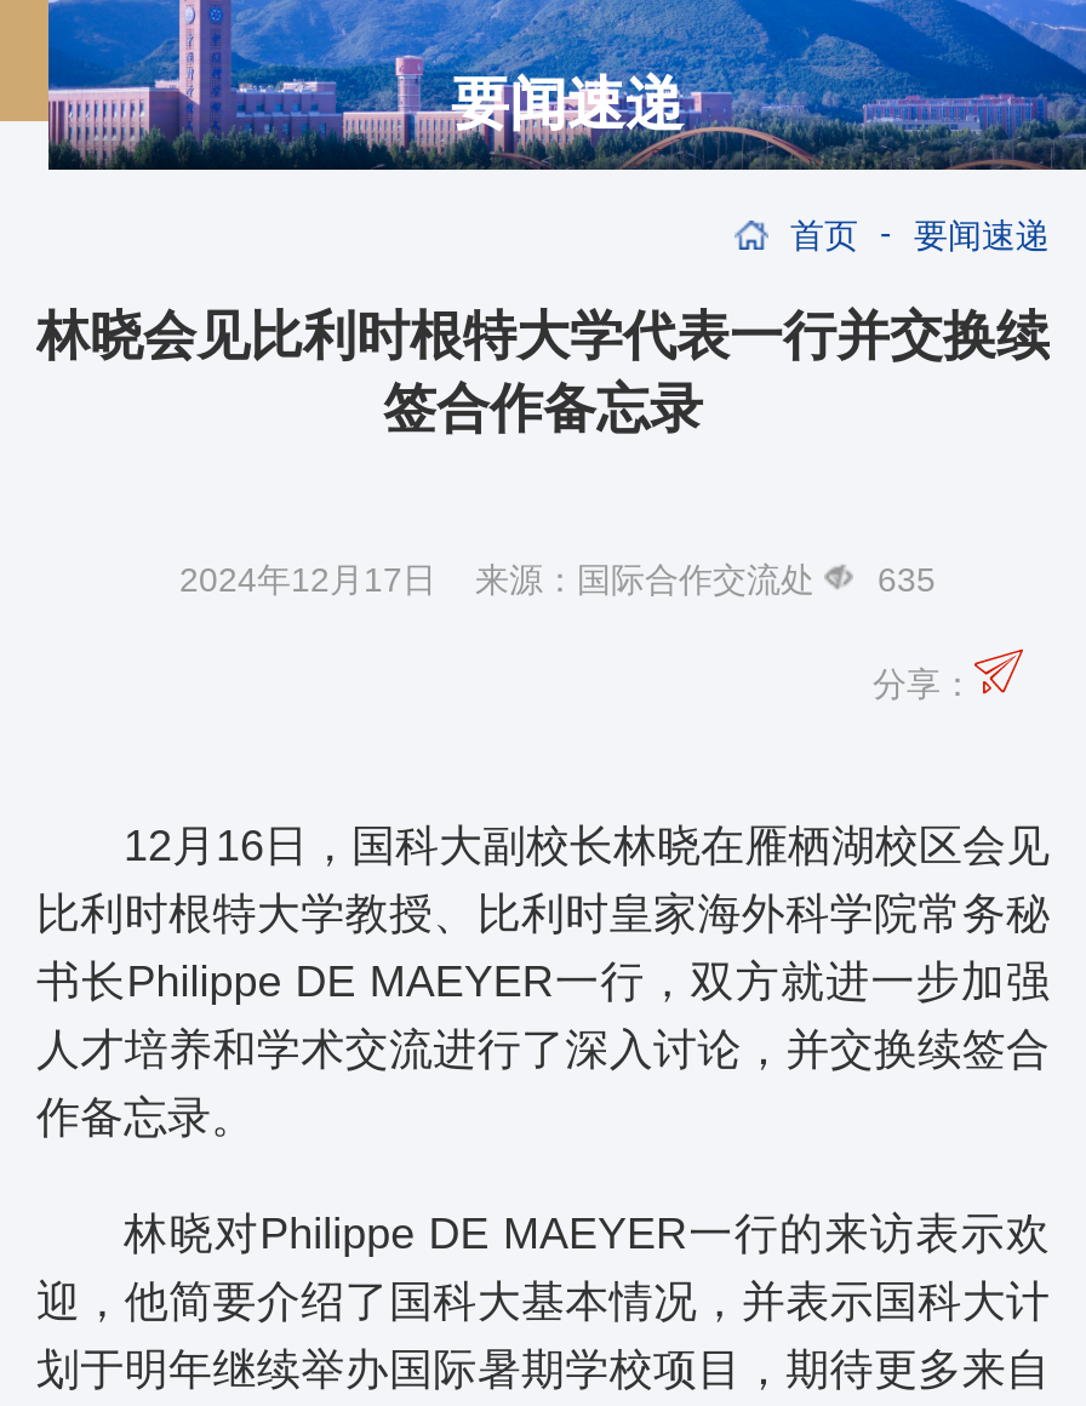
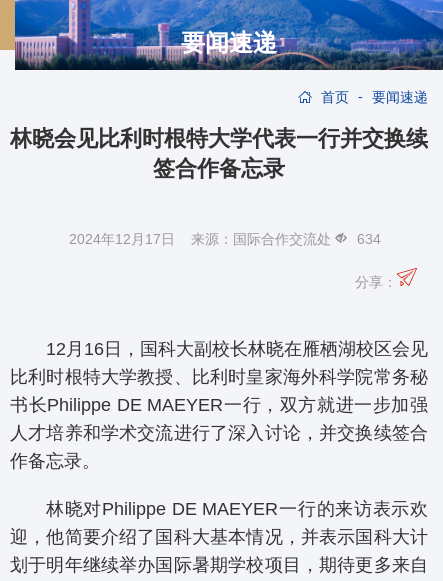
- 2024年12月17日 来源：国际合作交流处 635
+ 2024年12月17日 来源：国际合作交流处 634
